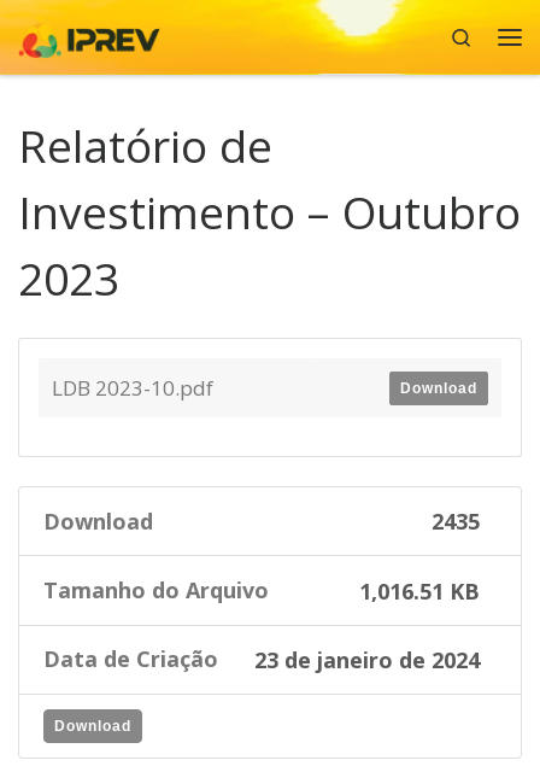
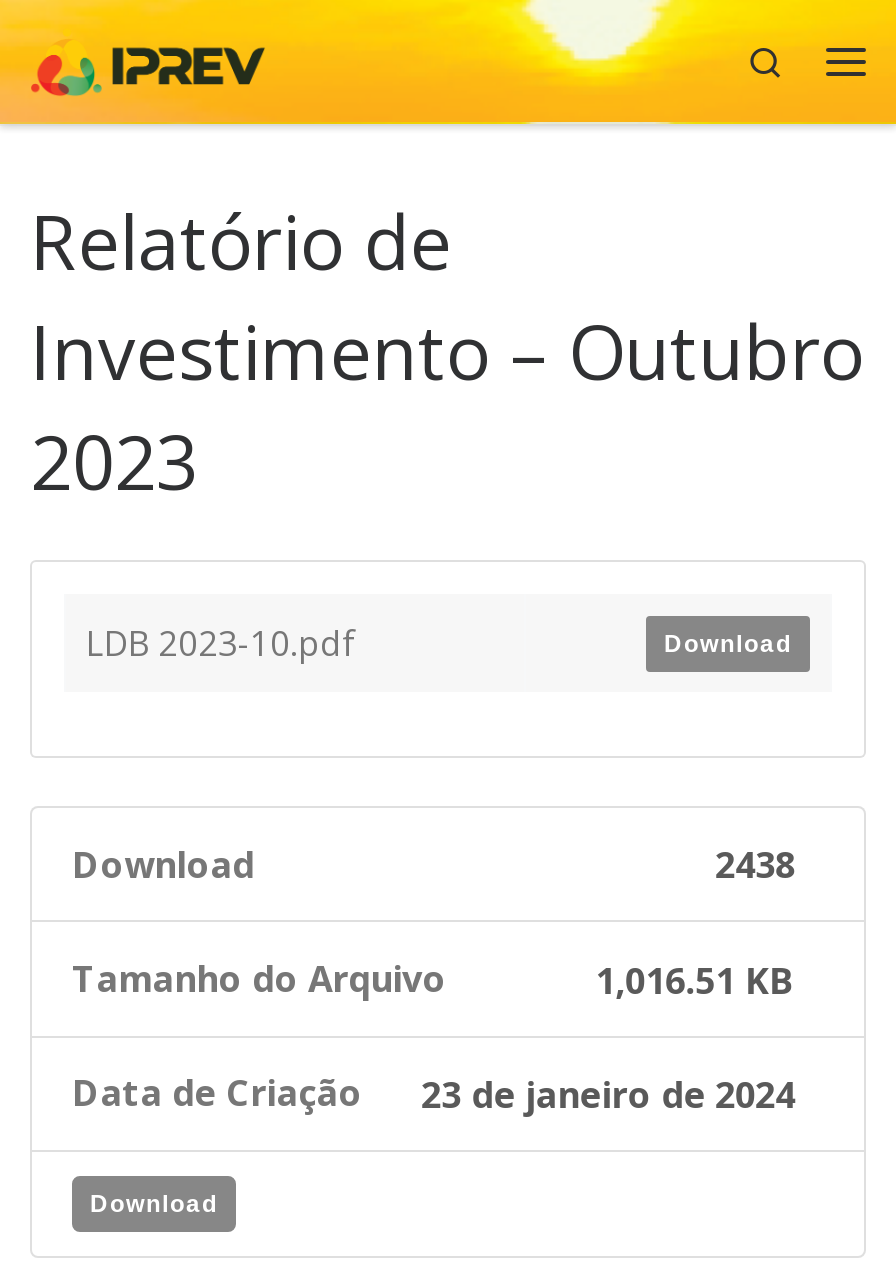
- 2435
+ 2438
